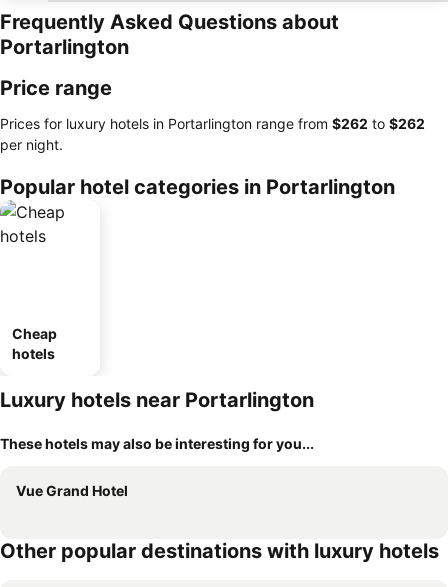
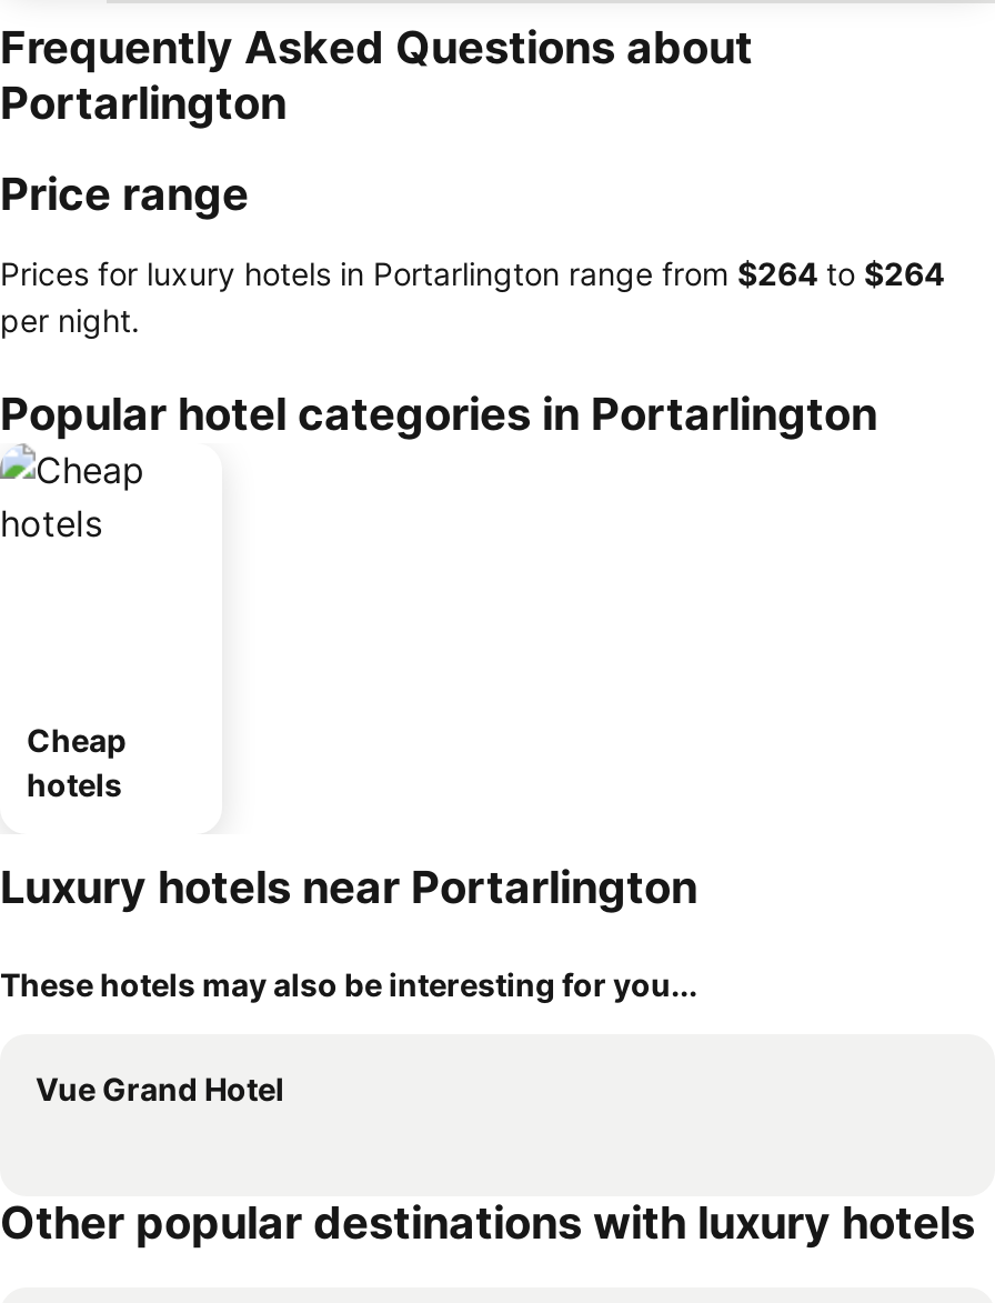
- Prices for luxury hotels in Portarlington range from $262 to $262
+ Prices for luxury hotels in Portarlington range from $264 to $264
